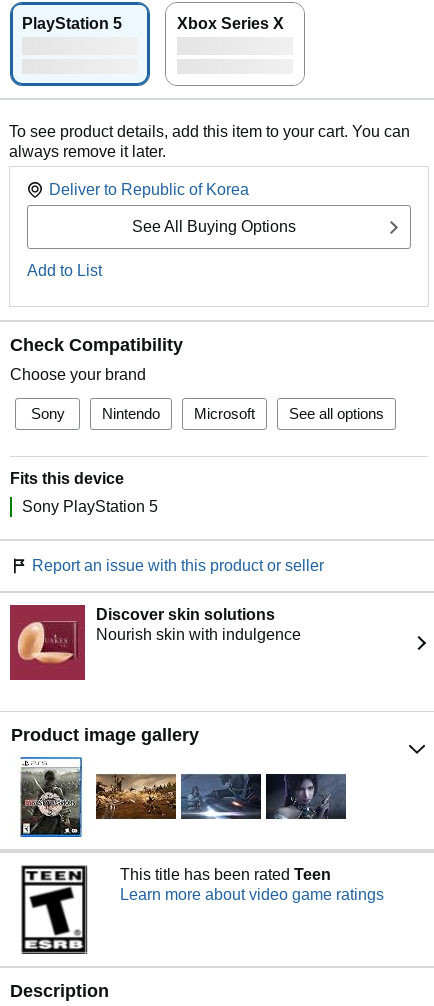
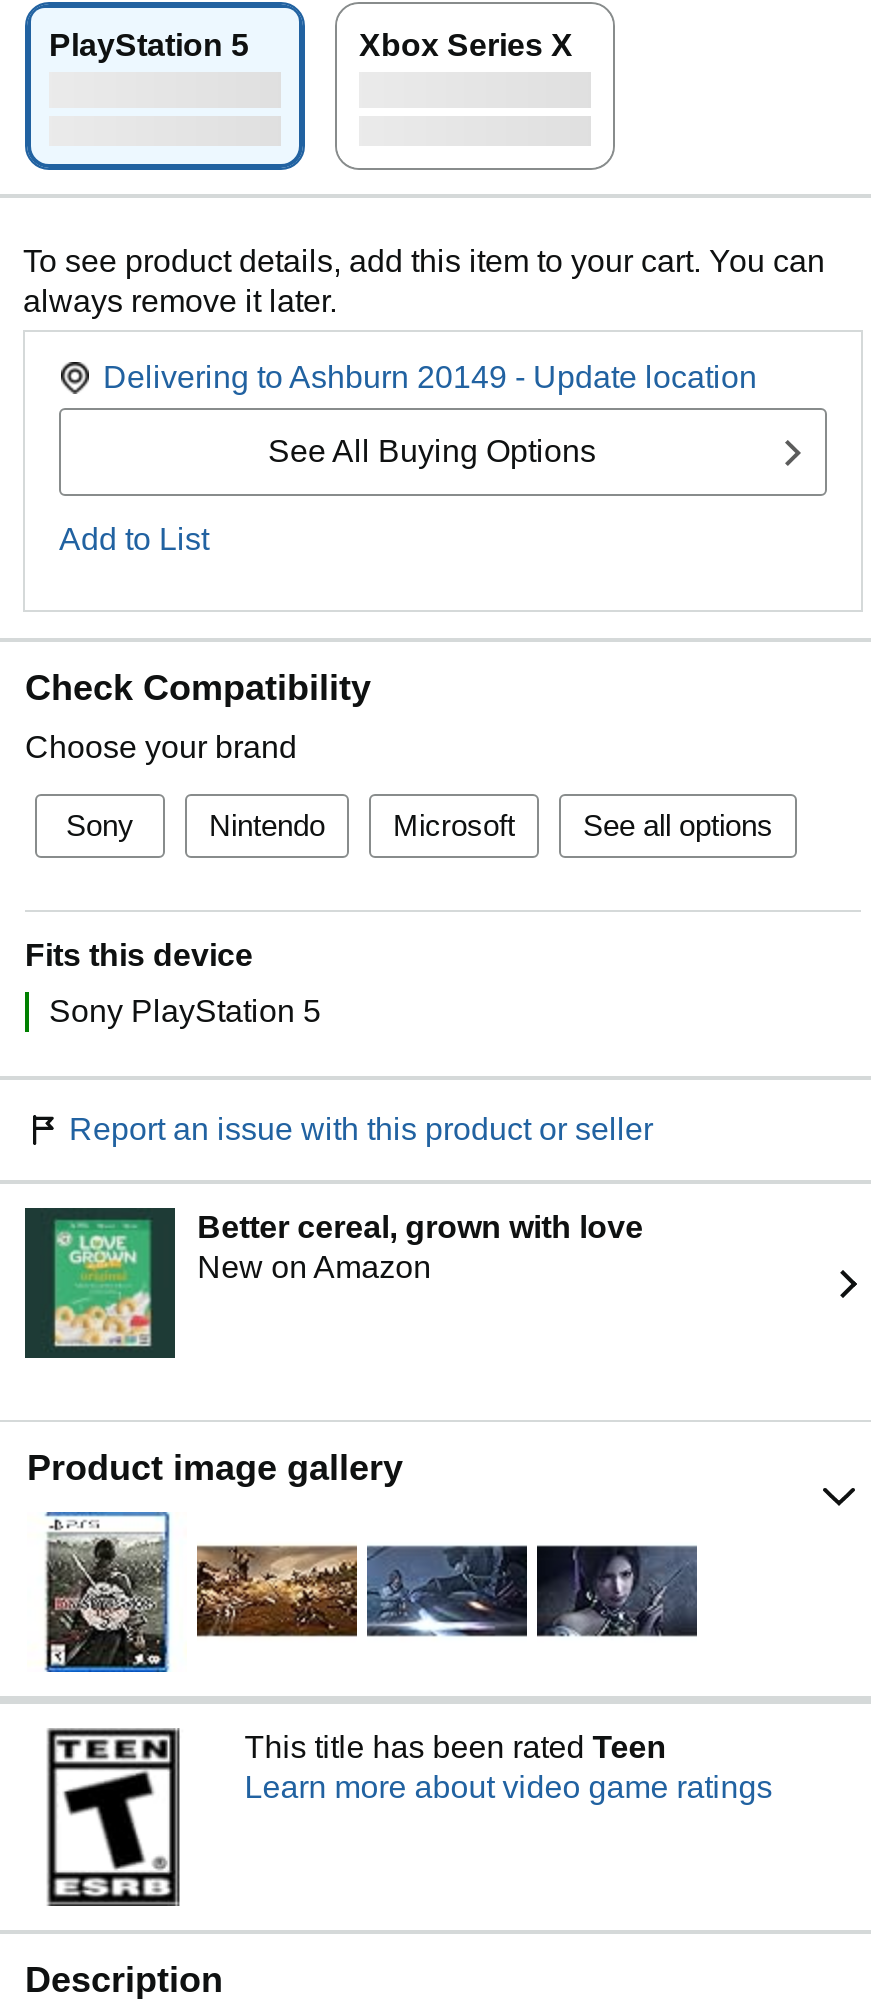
- Deliver to Republic of Korea
+ Delivering to Ashburn 20149 - Update location

- [image]
- Discover skin solutions
- Nourish skin with indulgence
+ [image]
+ Better cereal, grown with love
+ New on Amazon
